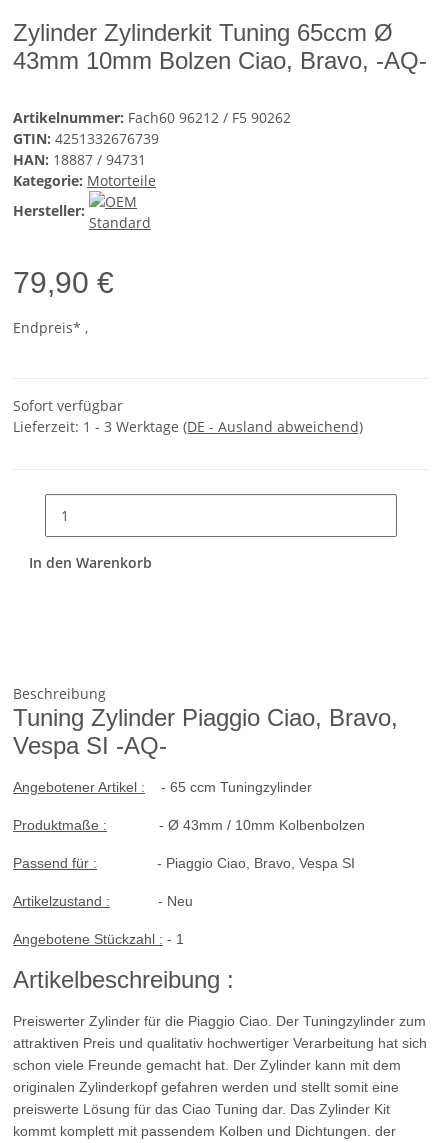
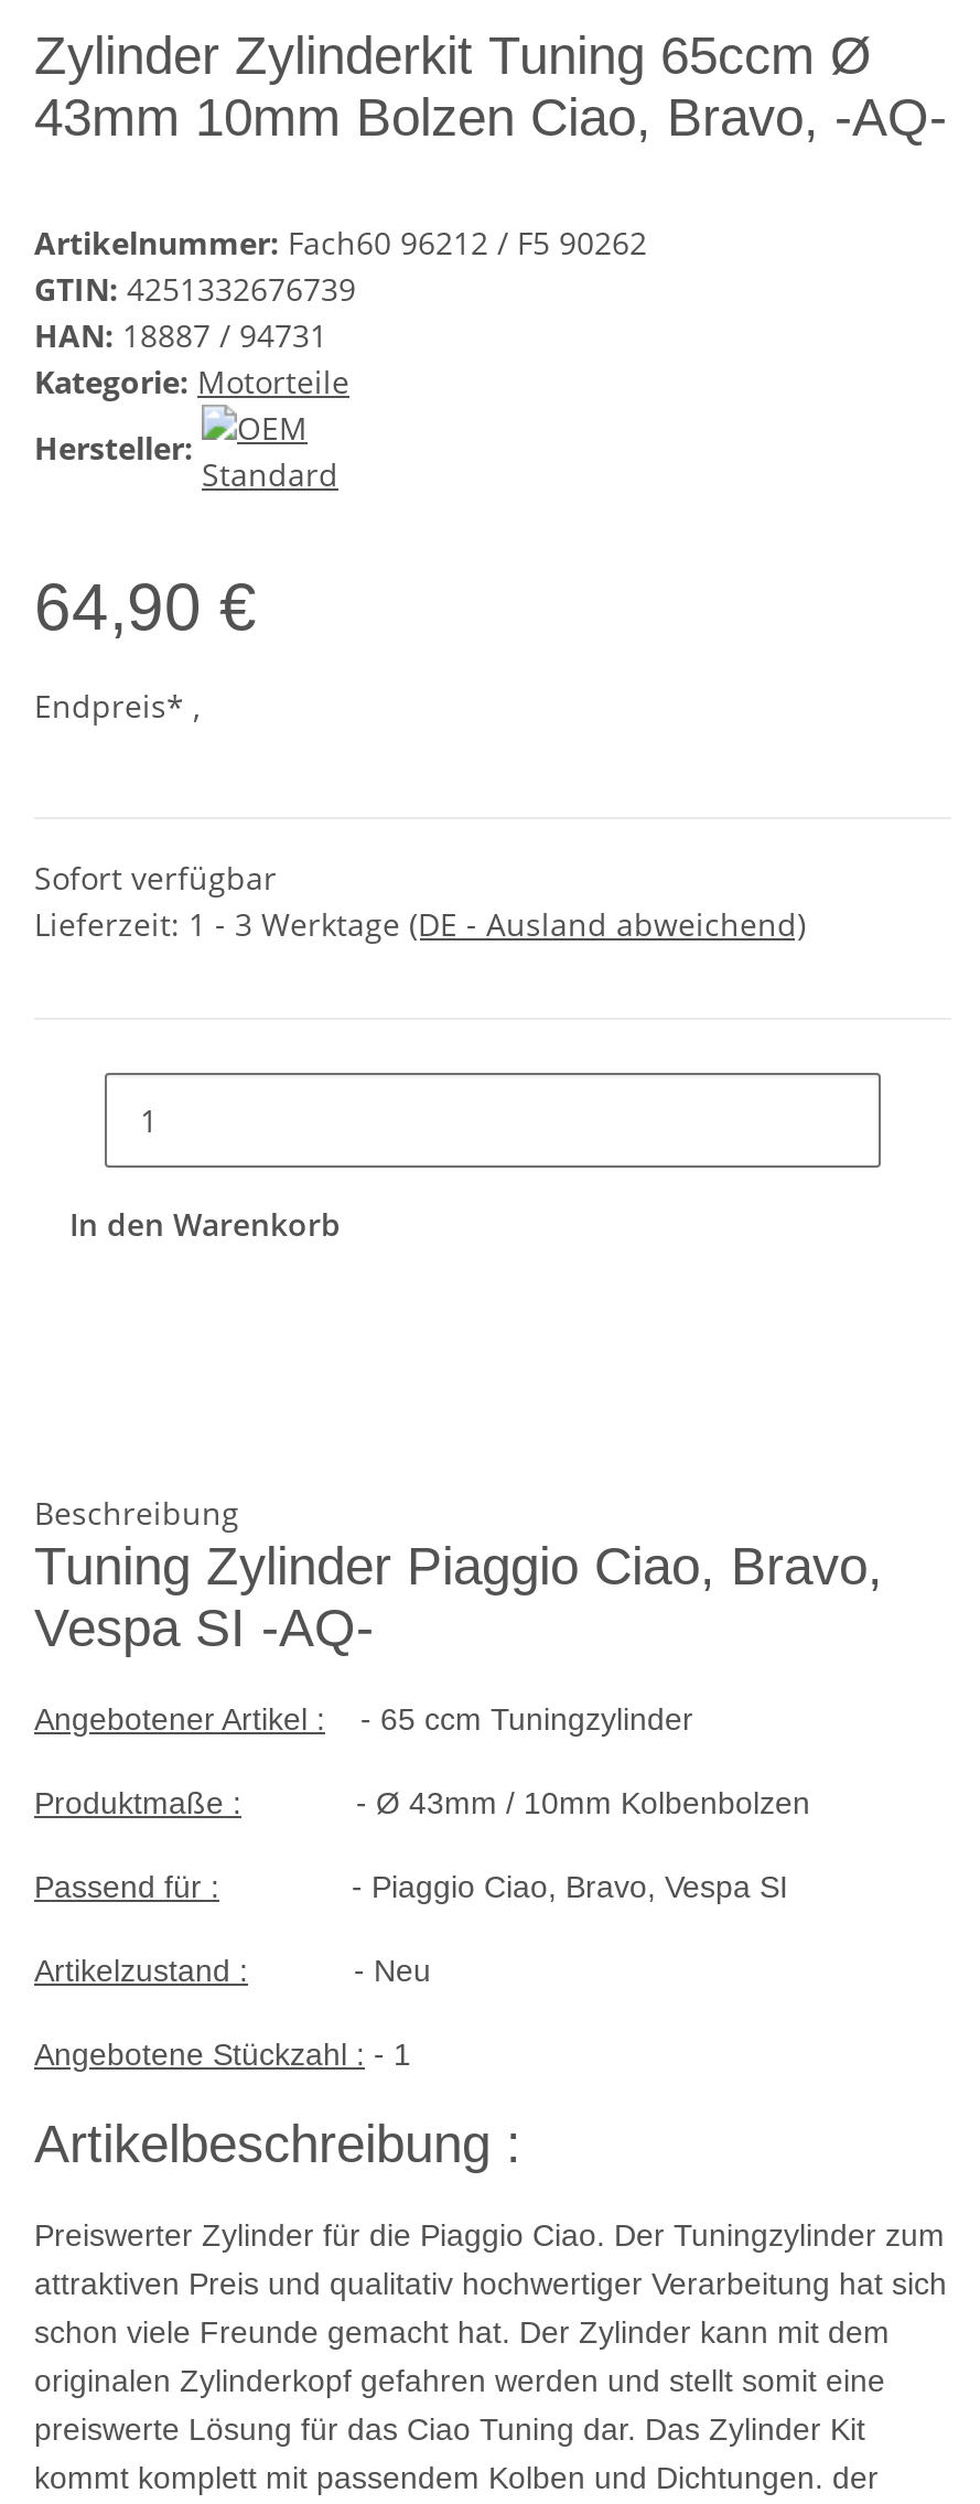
- 79,90 €
+ 64,90 €
